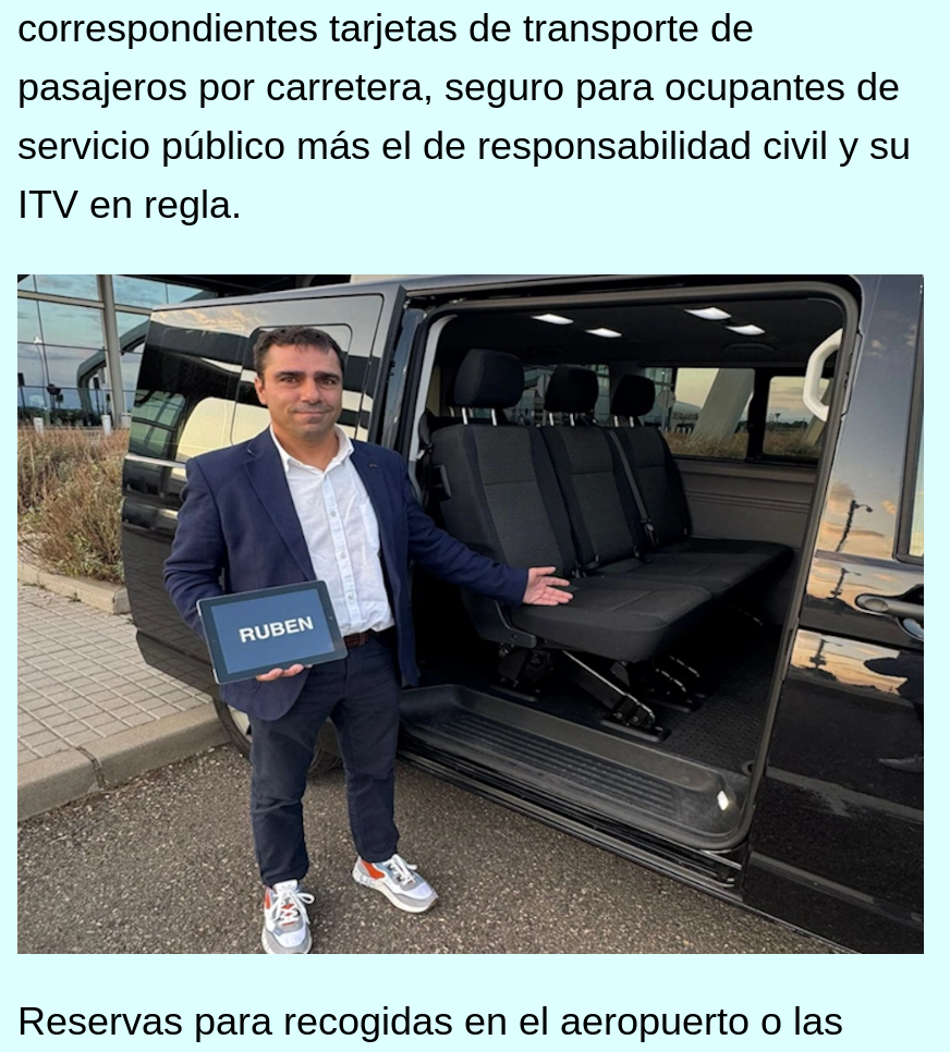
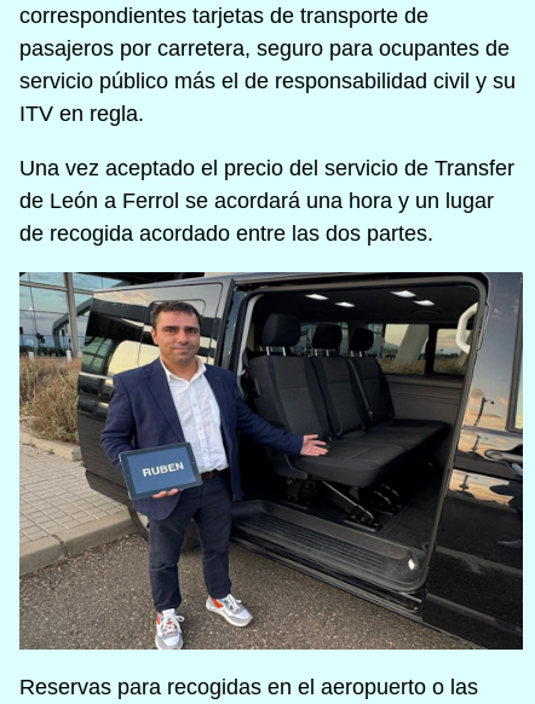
+ Una vez aceptado el precio del servicio de Transfer
+ de León a Ferrol se acordará una hora y un lugar
+ de recogida acordado entre las dos partes.
